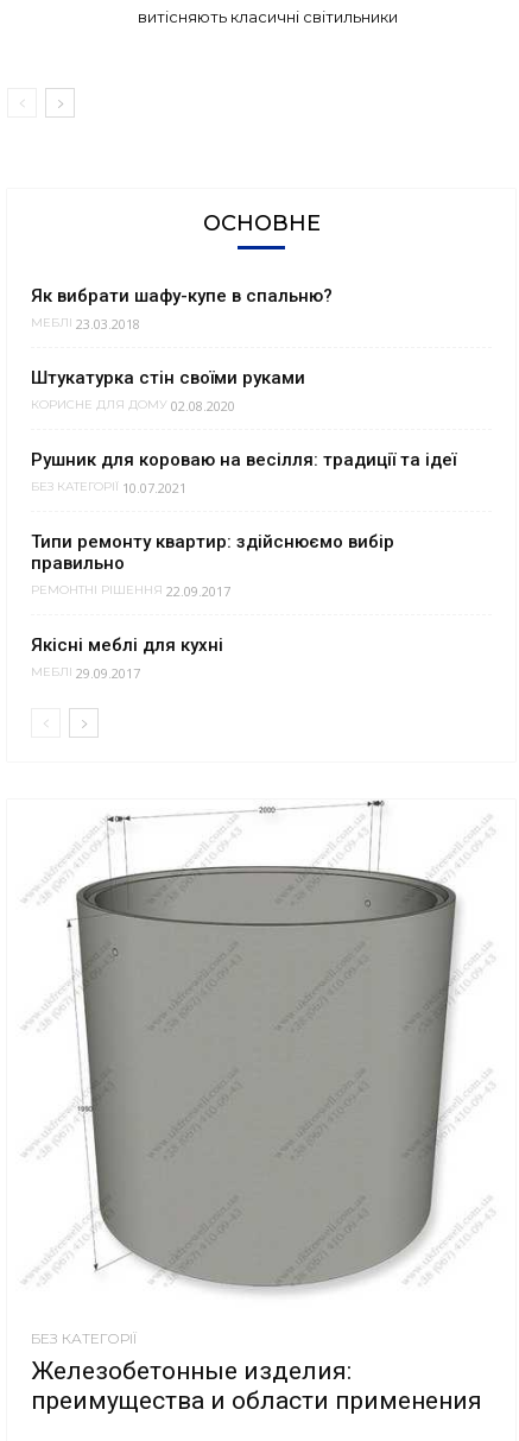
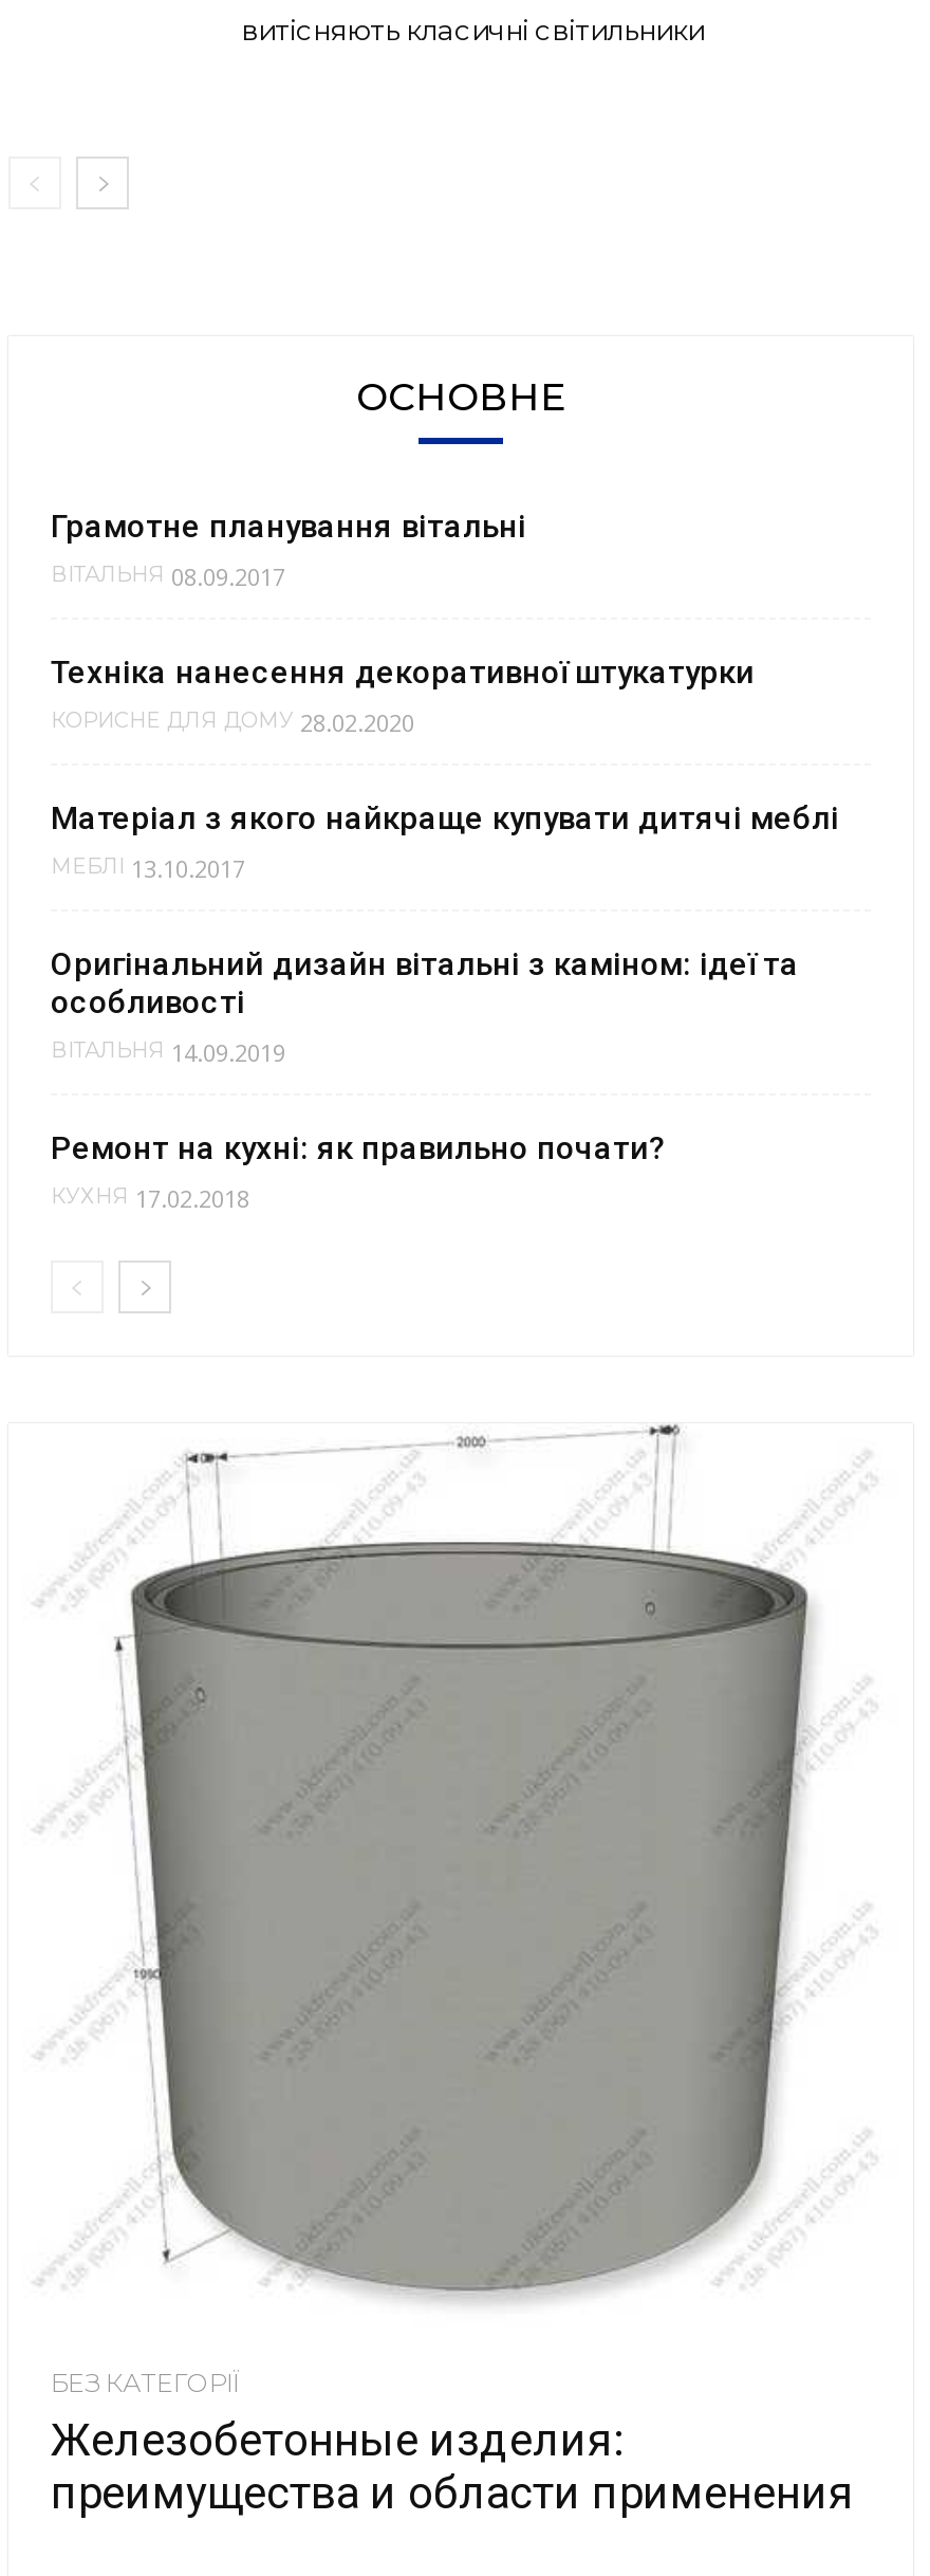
- Як вибрати шафу-купе в спальню?
- МЕБЛІ 23.03.2018
+ Грамотне планування вітальні
+ ВІТАЛЬНЯ 08.09.2017

- Штукатурка стін своїми руками
- КОРИСНЕ ДЛЯ ДОМУ 02.08.2020
+ Техніка нанесення декоративної штукатурки
+ КОРИСНЕ ДЛЯ ДОМУ 28.02.2020

- Рушник для короваю на весілля: традиції та ідеї
- БЕЗ КАТЕГОРІЇ 10.07.2021
+ Матеріал з якого найкраще купувати дитячі меблі
+ МЕБЛІ 13.10.2017

- Типи ремонту квартир: здійснюємо вибір
- правильно
- РЕМОНТНІ РІШЕННЯ 22.09.2017
+ Оригінальний дизайн вітальні з каміном: ідеї та
+ особливості
+ ВІТАЛЬНЯ 14.09.2019

- Якісні меблі для кухні
- МЕБЛІ 29.09.2017
+ Ремонт на кухні: як правильно почати?
+ КУХНЯ 17.02.2018
